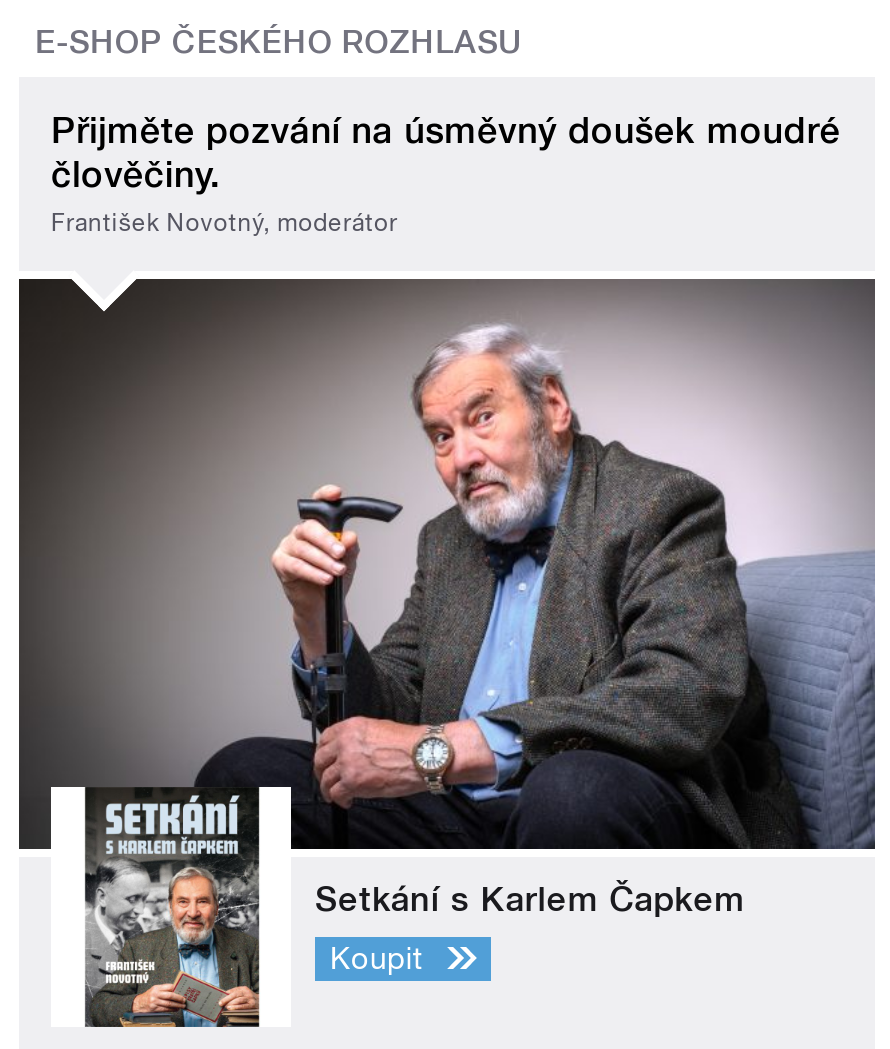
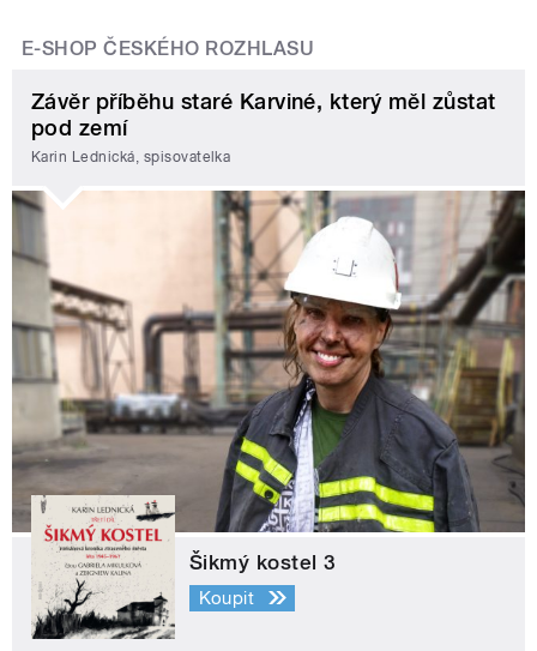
- Přijměte pozvání na úsměvný doušek moudré
- člověčiny.
- František Novotný, moderátor
+ Závěr příběhu staré Karviné, který měl zůstat
+ pod zemí
+ Karin Lednická, spisovatelka

- [image]
- Setkání s Karlem Čapkem
+ [image]
+ Šikmý kostel 3
